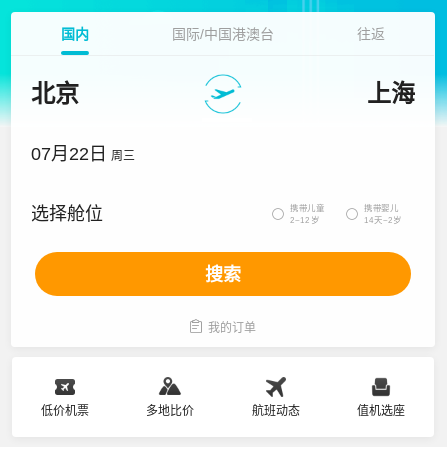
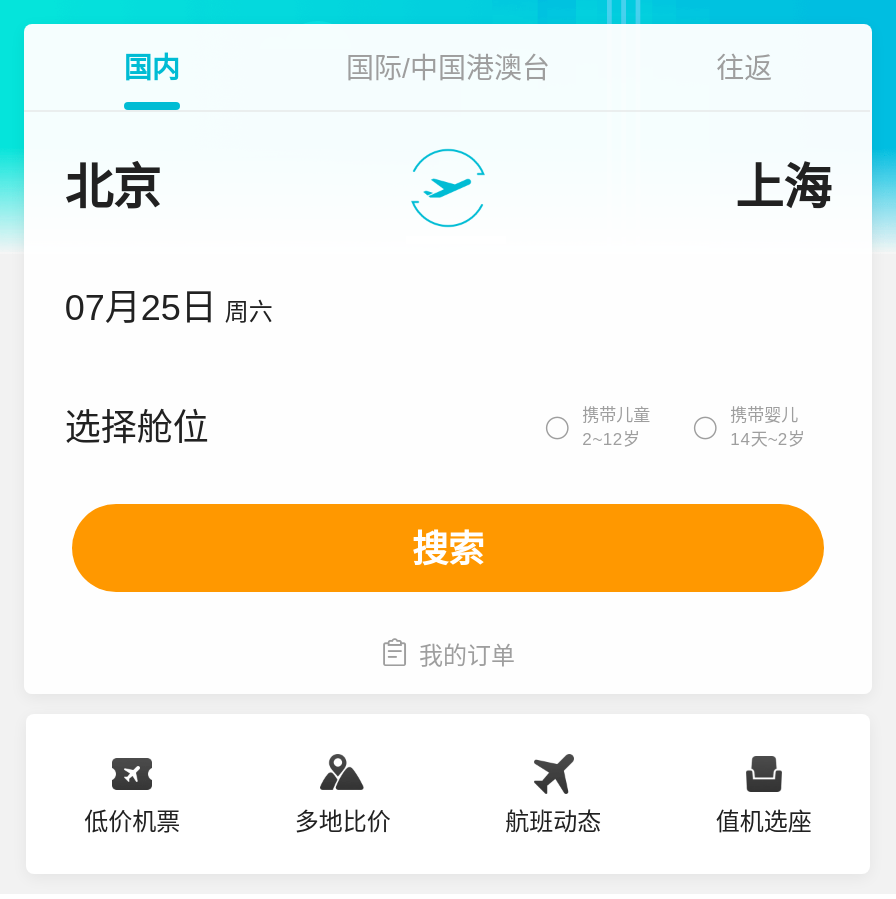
- 07月22日 周三
+ 07月25日 周六
